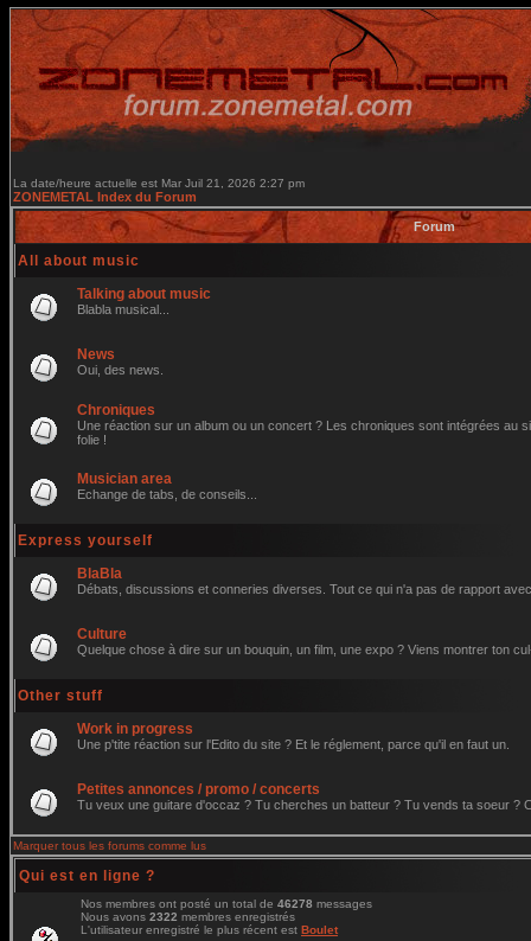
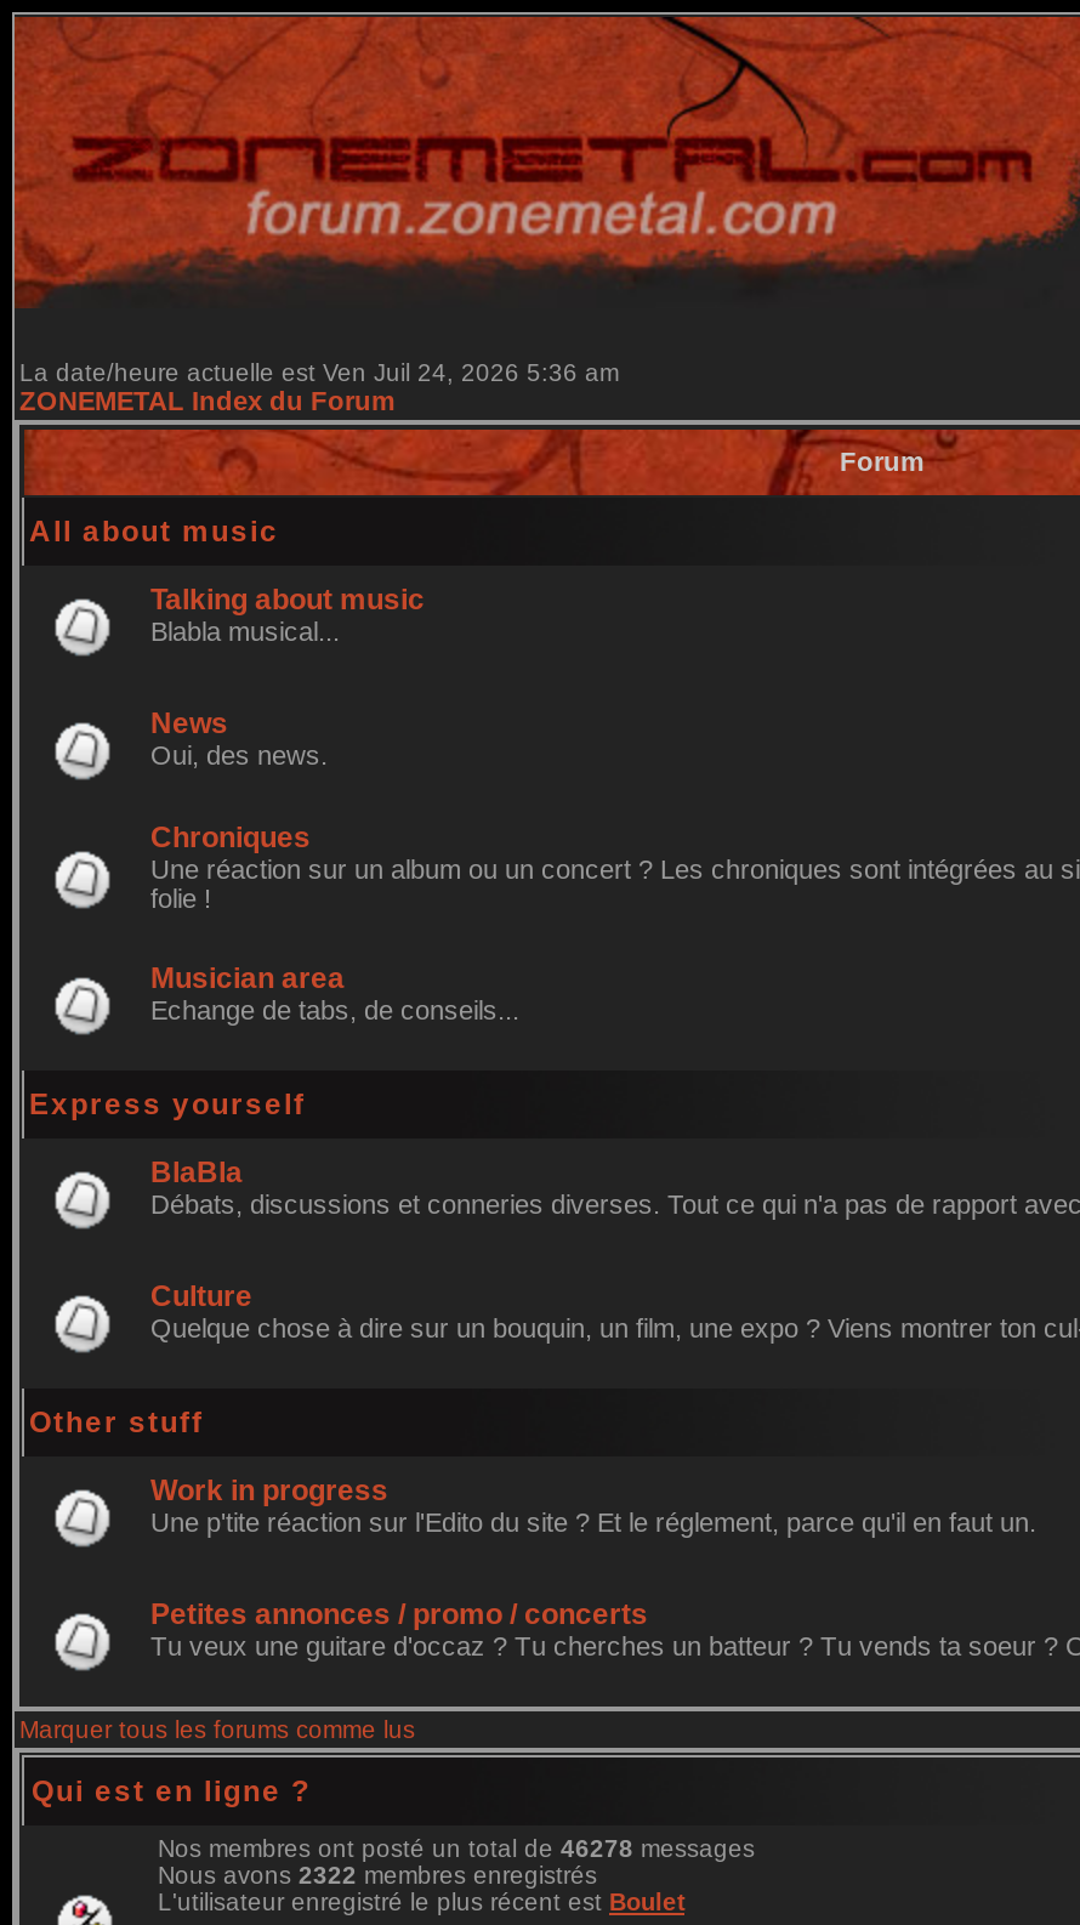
- La date/heure actuelle est Mar Juil 21, 2026 2:27 pm
+ La date/heure actuelle est Ven Juil 24, 2026 5:36 am
